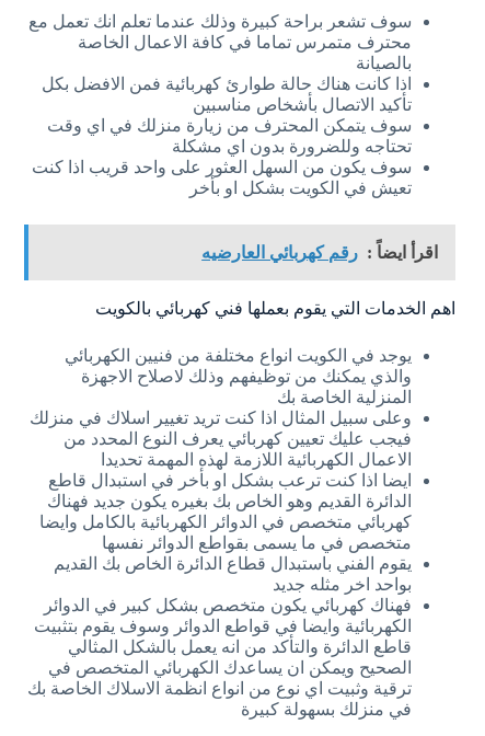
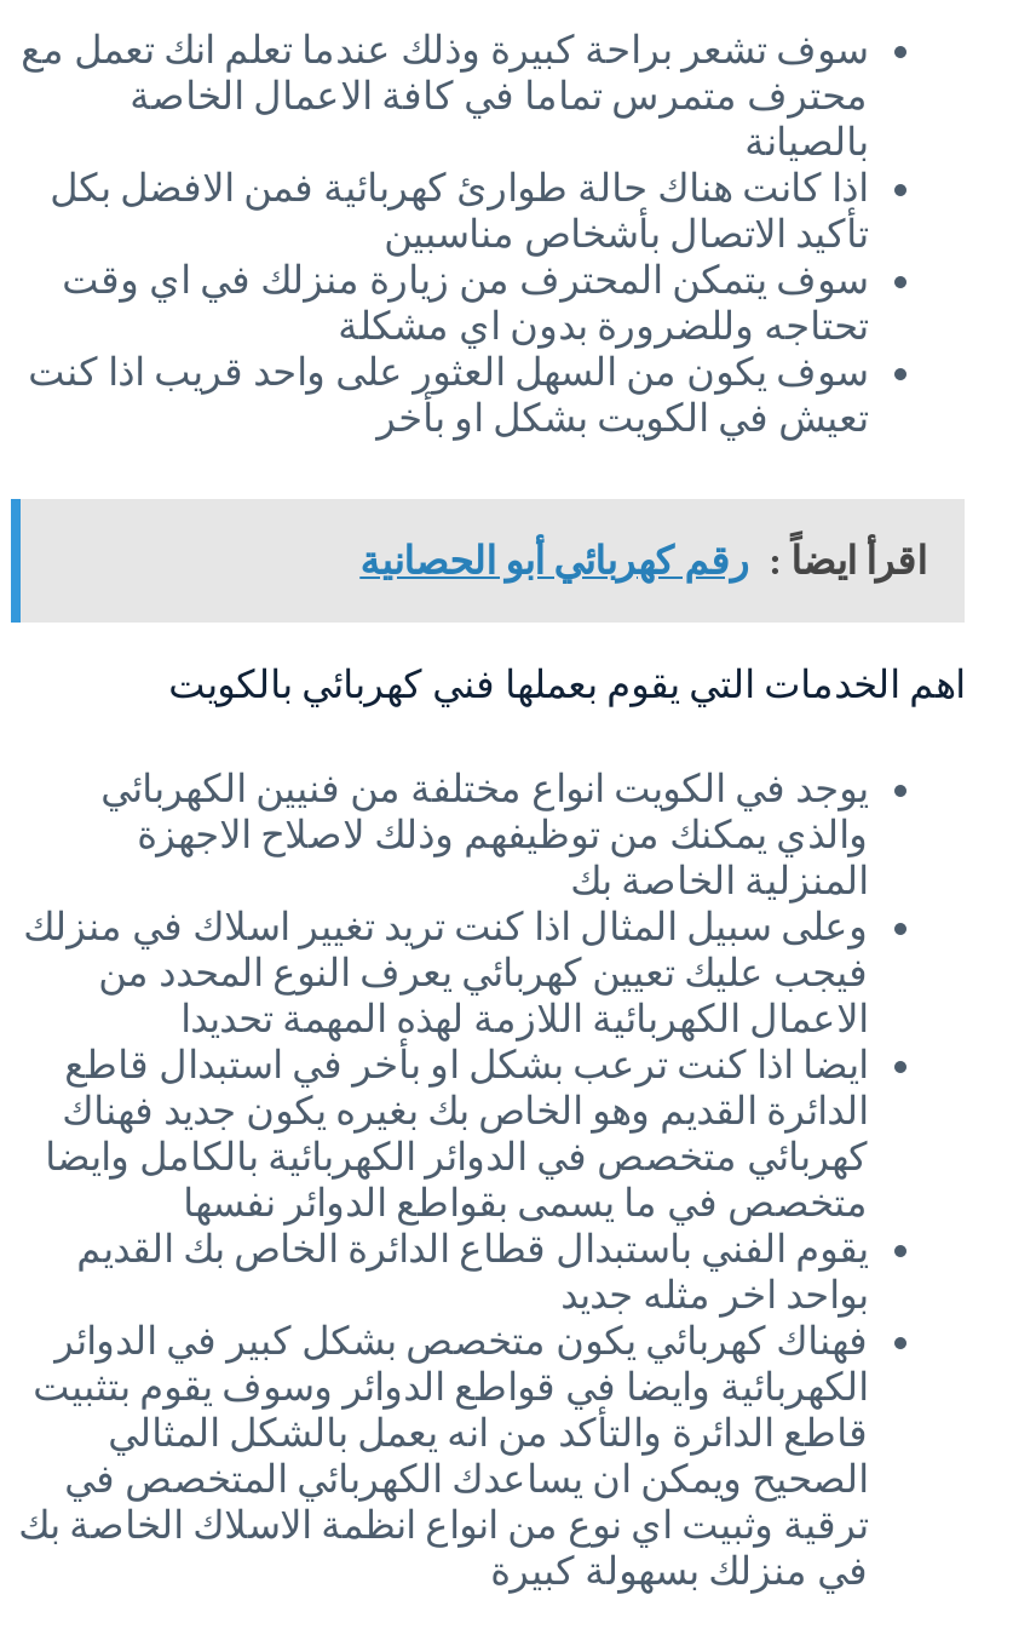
- اقرأ ايضاً : رقم كهربائي العارضيه
+ اقرأ ايضاً : رقم كهربائي أبو الحصانية
